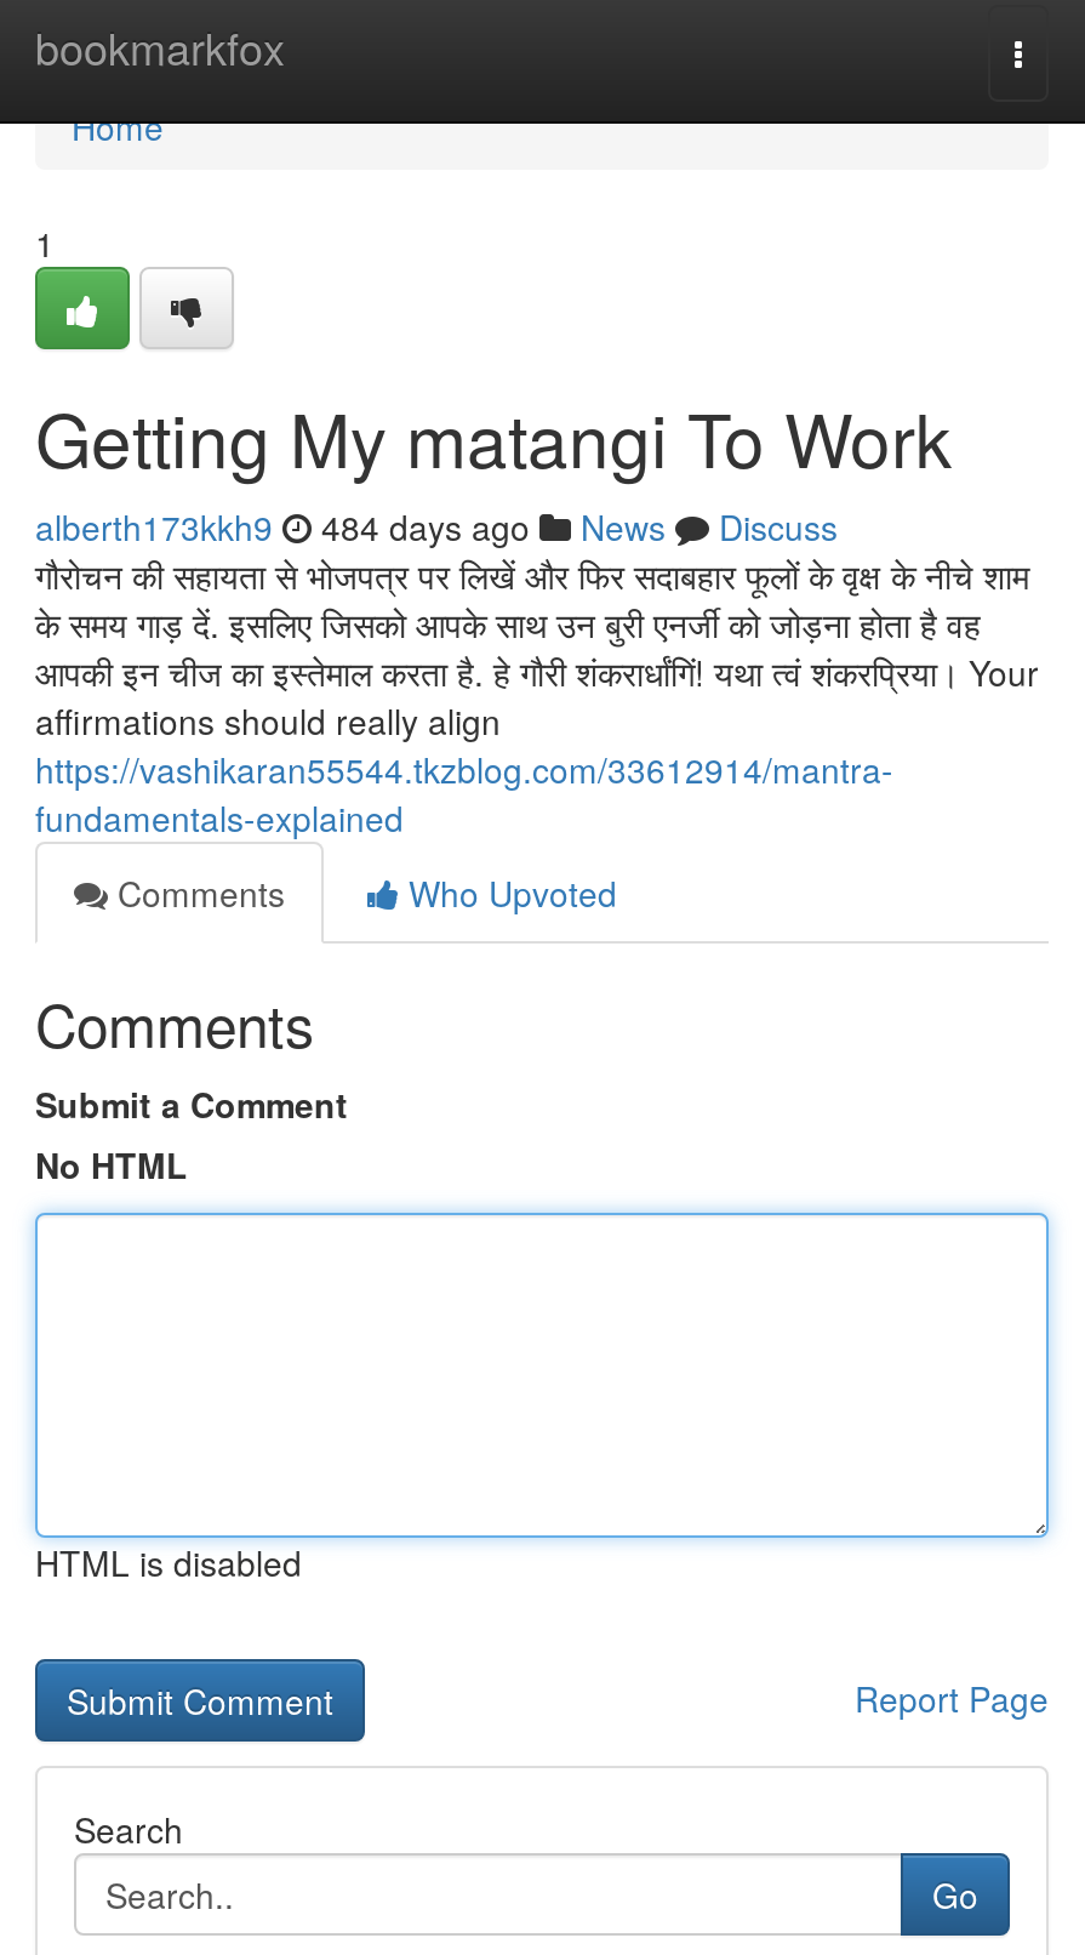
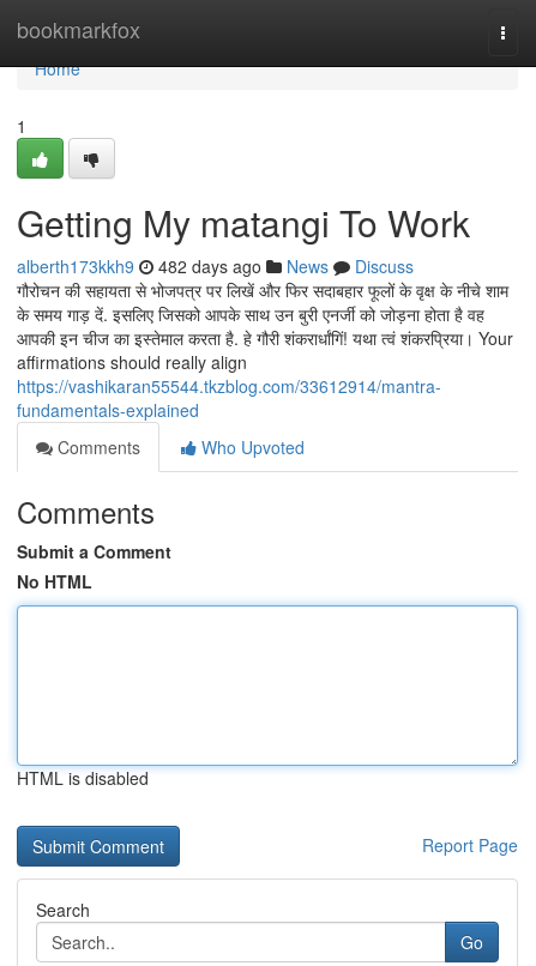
- alberth173kkh9 484 days ago News Discuss
+ alberth173kkh9 482 days ago News Discuss
